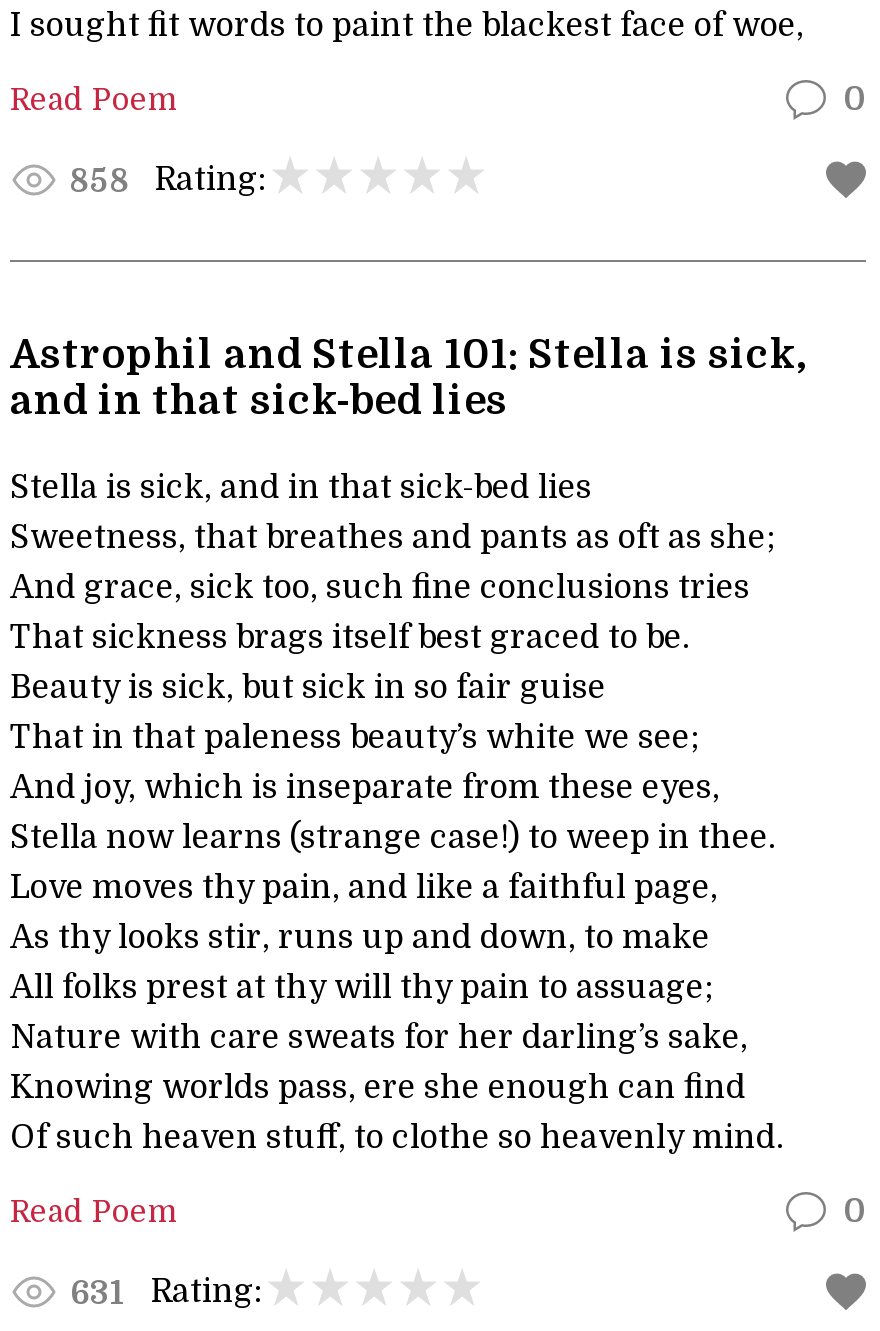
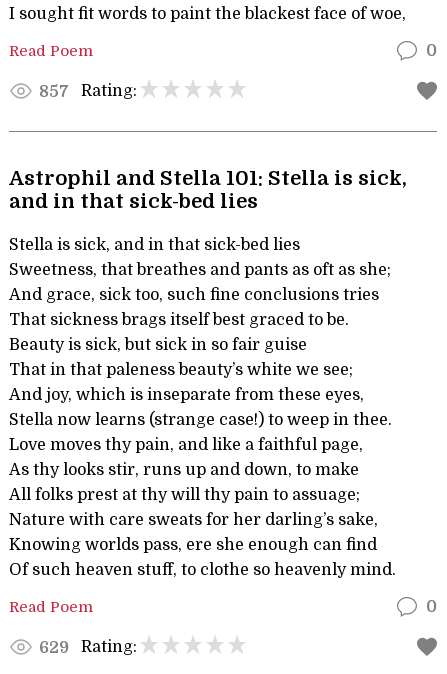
- 858 Rating:
+ 857 Rating:

- 631 Rating:
+ 629 Rating:
